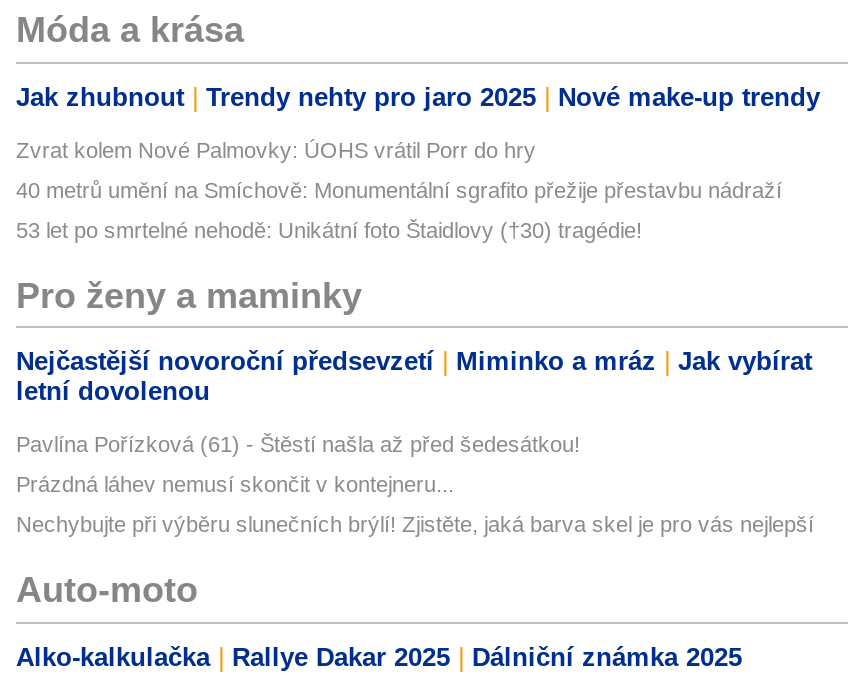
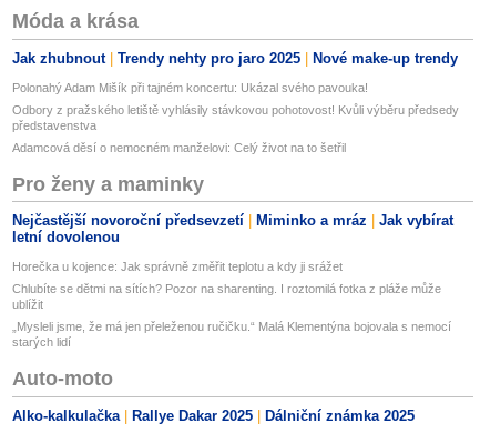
- Zvrat kolem Nové Palmovky: ÚOHS vrátil Porr do hry
+ Polonahý Adam Mišík při tajném koncertu: Ukázal svého pavouka!

- 40 metrů umění na Smíchově: Monumentální sgrafito přežije přestavbu nádraží
+ Odbory z pražského letiště vyhlásily stávkovou pohotovost! Kvůli výběru předsedy
+ představenstva

- 53 let po smrtelné nehodě: Unikátní foto Štaidlovy (†30) tragédie!
+ Adamcová děsí o nemocném manželovi: Celý život na to šetřil

- Pavlína Pořízková (61) - Štěstí našla až před šedesátkou!
+ Horečka u kojence: Jak správně změřit teplotu a kdy ji srážet

- Prázdná láhev nemusí skončit v kontejneru...
+ Chlubíte se dětmi na sítích? Pozor na sharenting. I roztomilá fotka z pláže může
+ ublížit

- Nechybujte při výběru slunečních brýlí! Zjistěte, jaká barva skel je pro vás nejlepší
+ „Mysleli jsme, že má jen přeleženou ručičku.“ Malá Klementýna bojovala s nemocí
+ starých lidí
